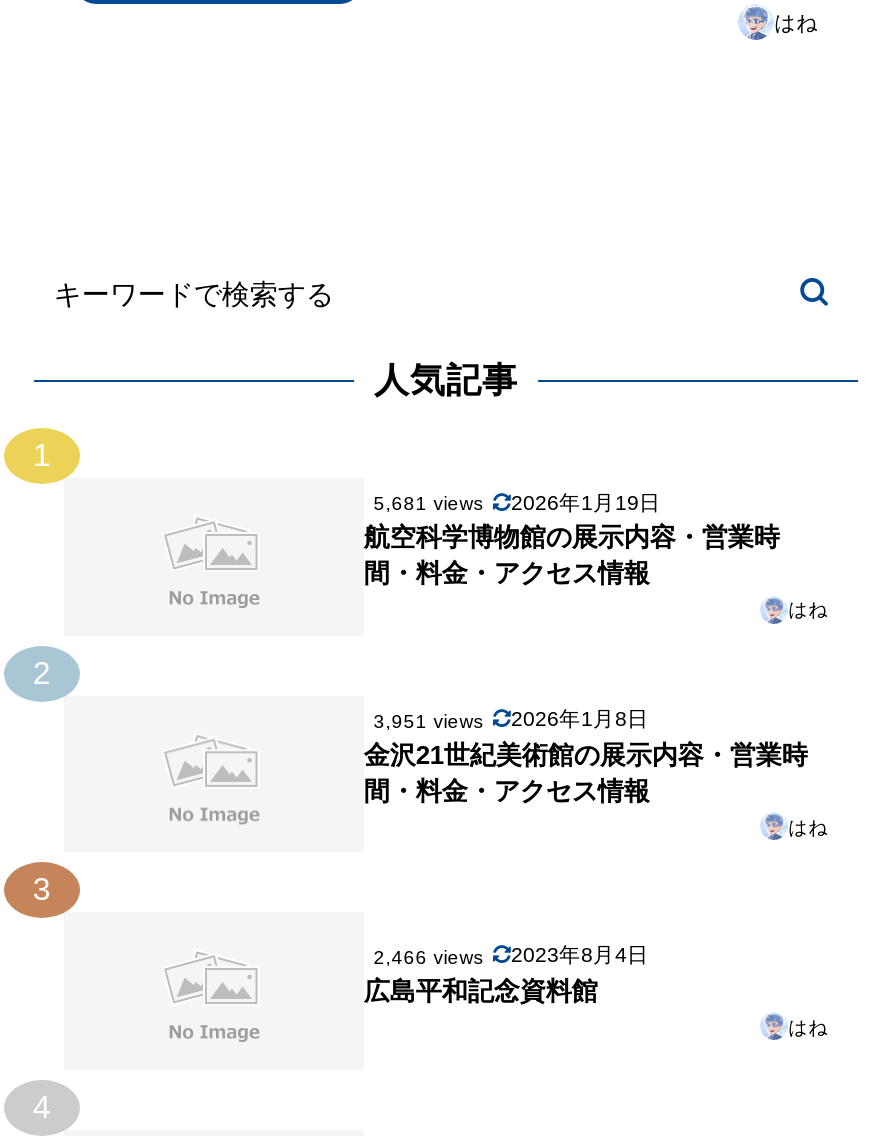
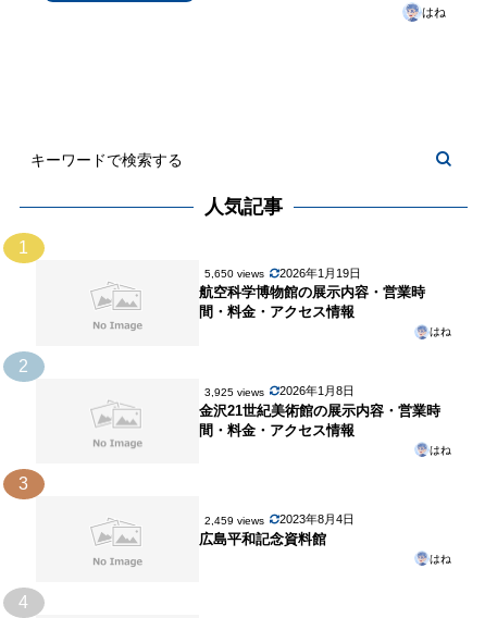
- 5,681 views 2026年1月19日
+ 5,650 views 2026年1月19日

- 3,951 views 2026年1月8日
+ 3,925 views 2026年1月8日

- 2,466 views 2023年8月4日
+ 2,459 views 2023年8月4日
